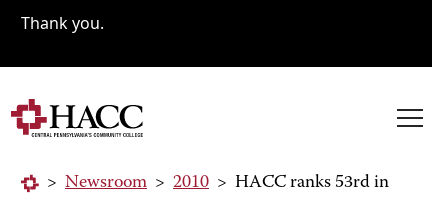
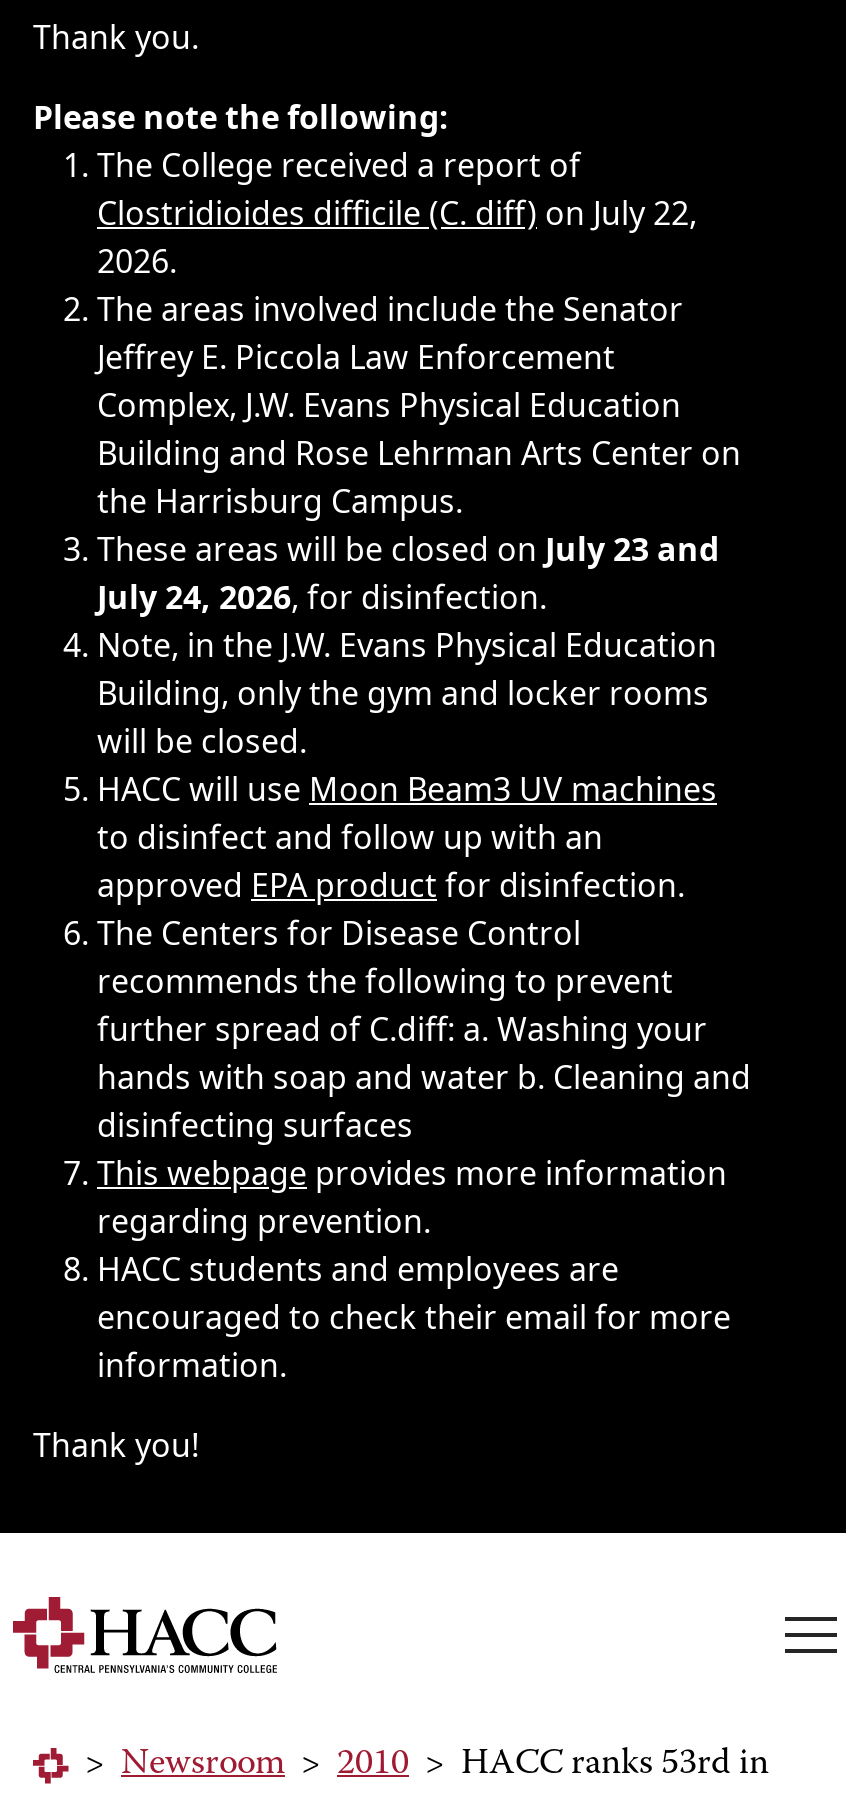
+ Please note the following:
+ The College received a report of
+ Clostridioides difficile (C. diff) on July 22,
+ 2026.
+ The areas involved include the Senator
+ Jeffrey E. Piccola Law Enforcement
+ Complex, J.W. Evans Physical Education
+ Building and Rose Lehrman Arts Center on
+ the Harrisburg Campus.
+ These areas will be closed on July 23 and
+ July 24, 2026, for disinfection.
+ Note, in the J.W. Evans Physical Education
+ Building, only the gym and locker rooms
+ will be closed.
+ HACC will use Moon Beam3 UV machines
+ to disinfect and follow up with an
+ approved EPA product for disinfection.
+ The Centers for Disease Control
+ recommends the following to prevent
+ further spread of C.diff: a. Washing your
+ hands with soap and water b. Cleaning and
+ disinfecting surfaces
+ This webpage provides more information
+ regarding prevention.
+ HACC students and employees are
+ encouraged to check their email for more
+ information.
+ Thank you!
